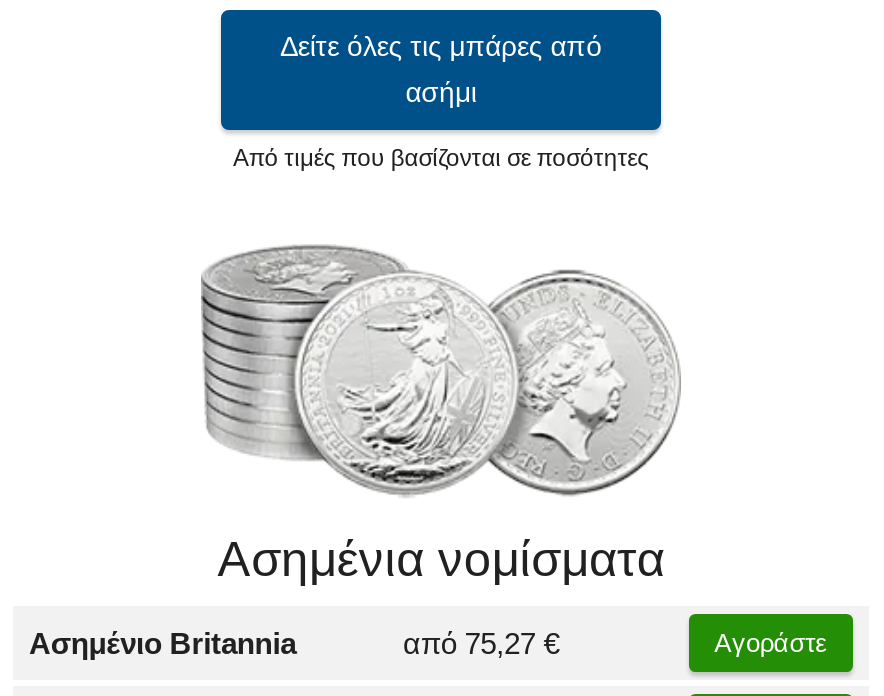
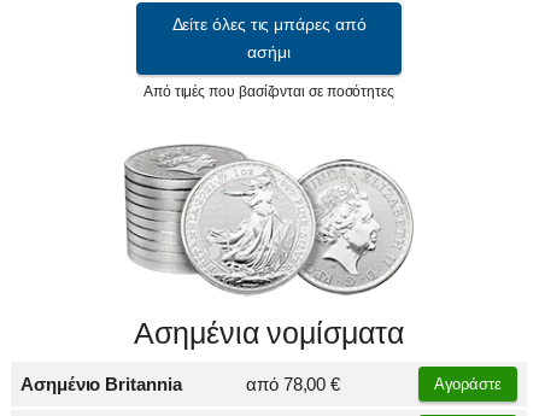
- από 75,27 €
+ από 78,00 €
